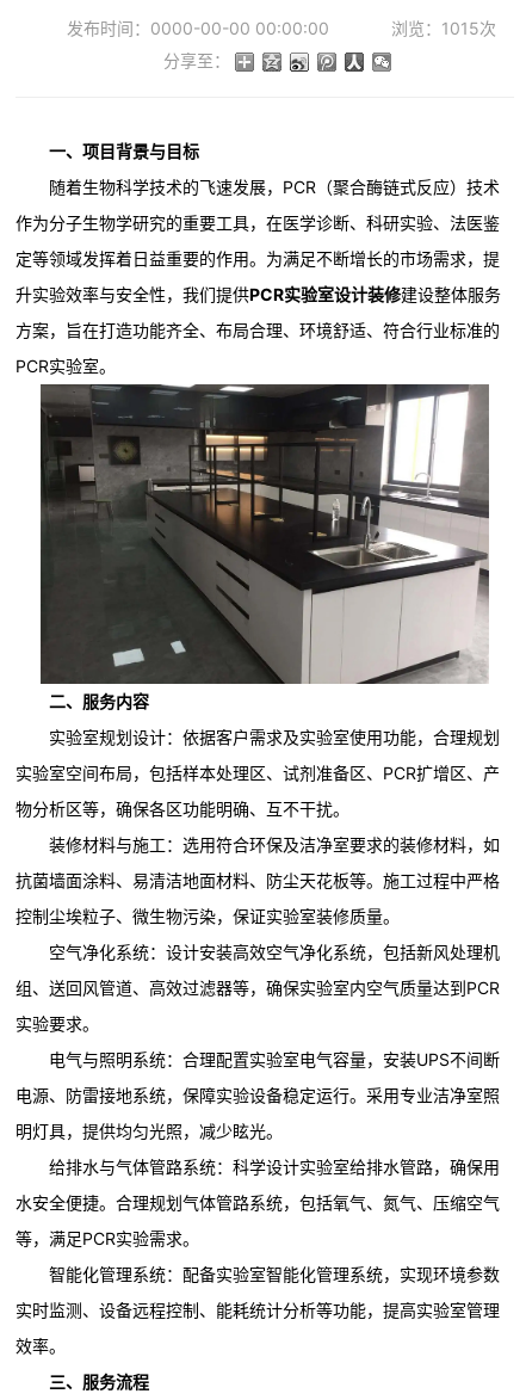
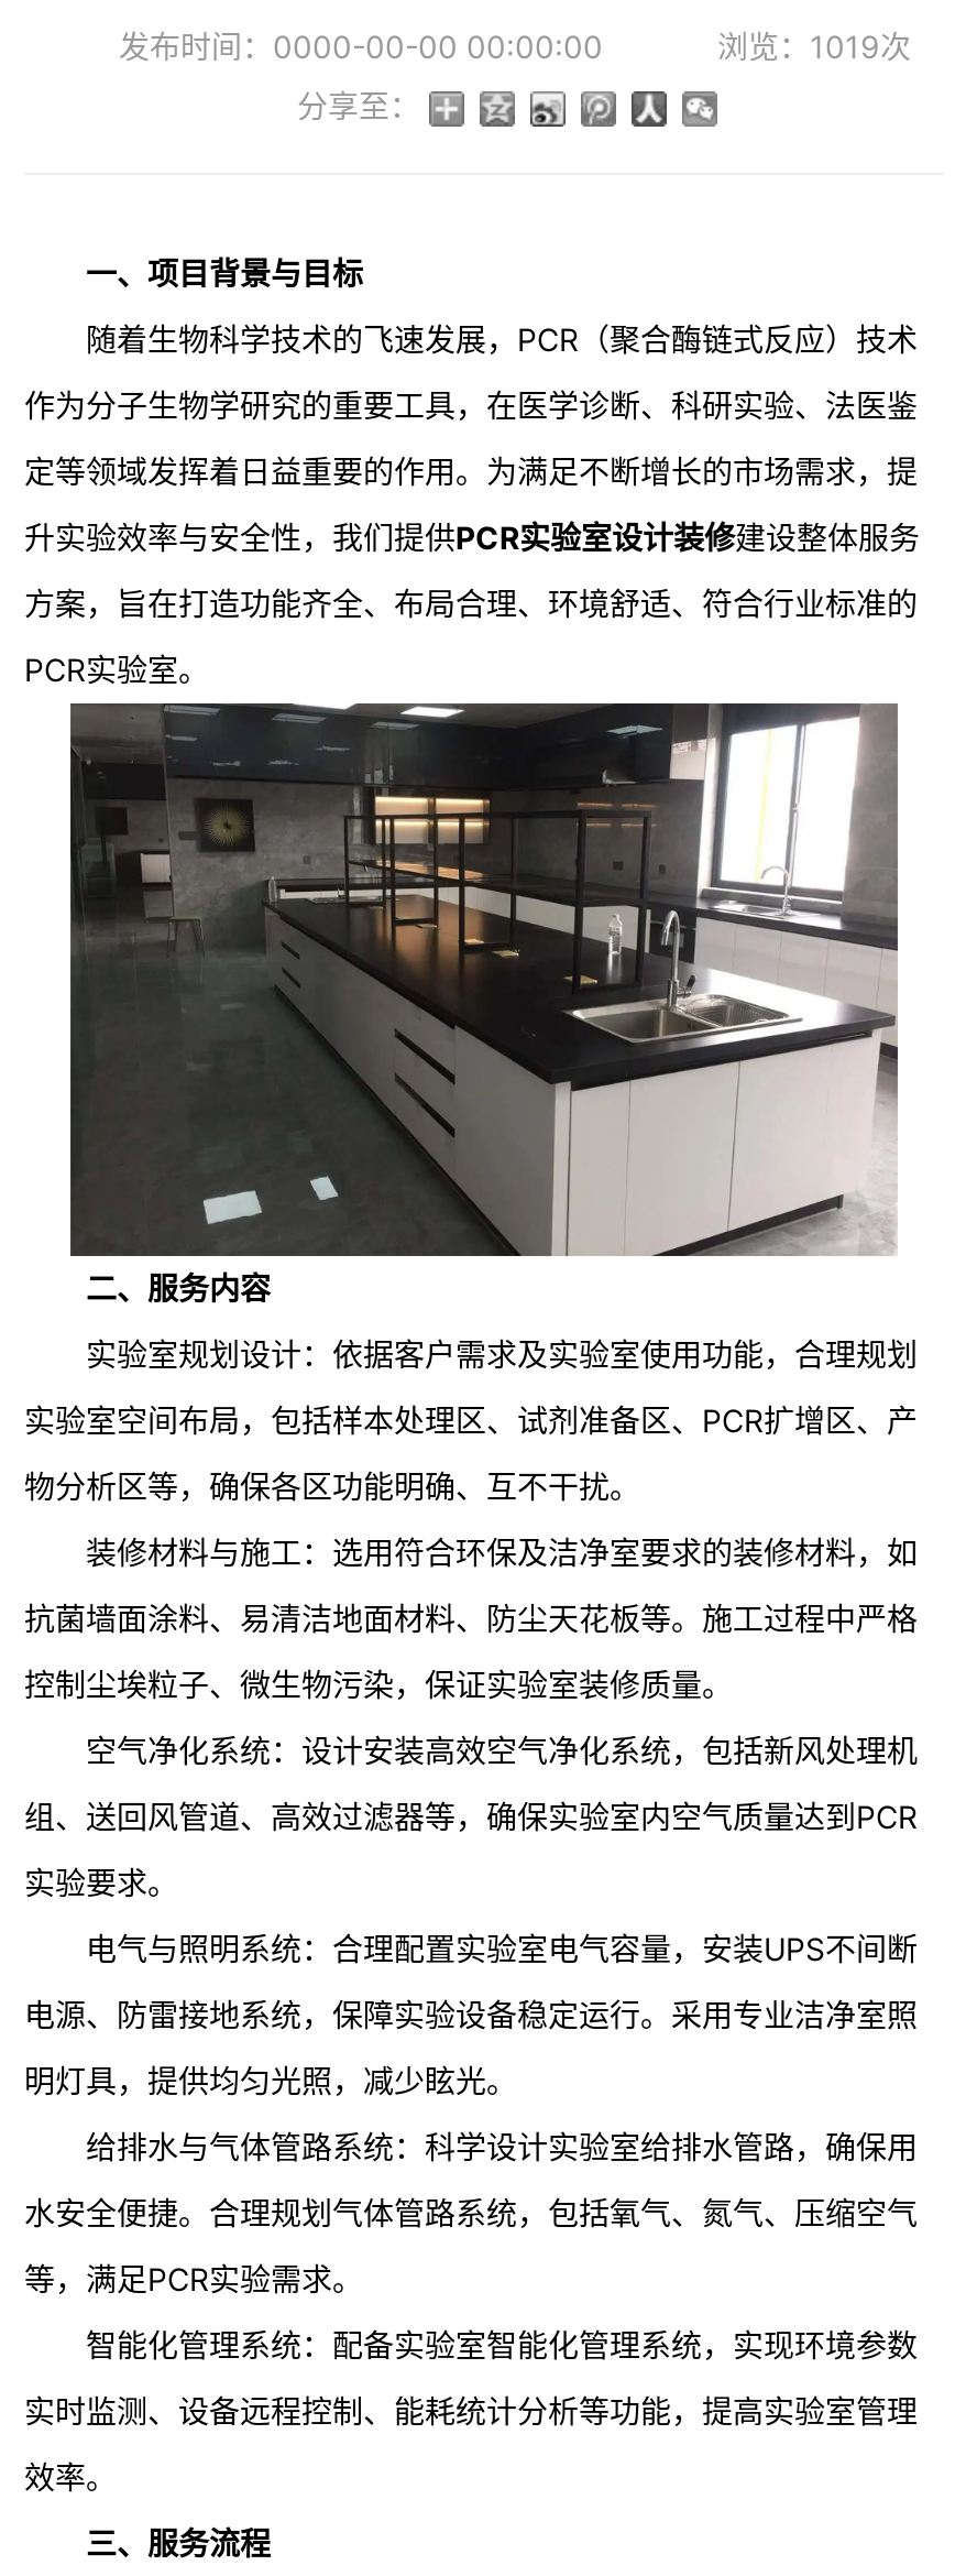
- 浏览：1015次
+ 浏览：1019次
